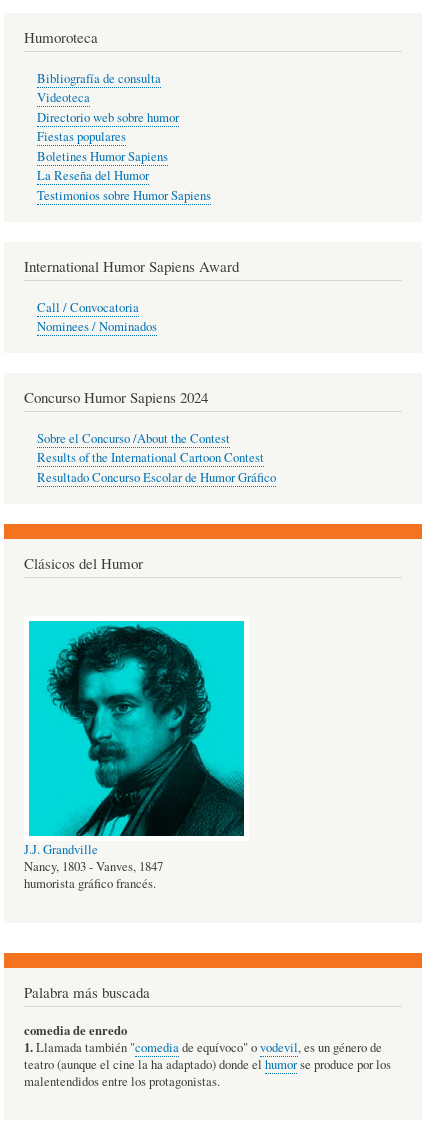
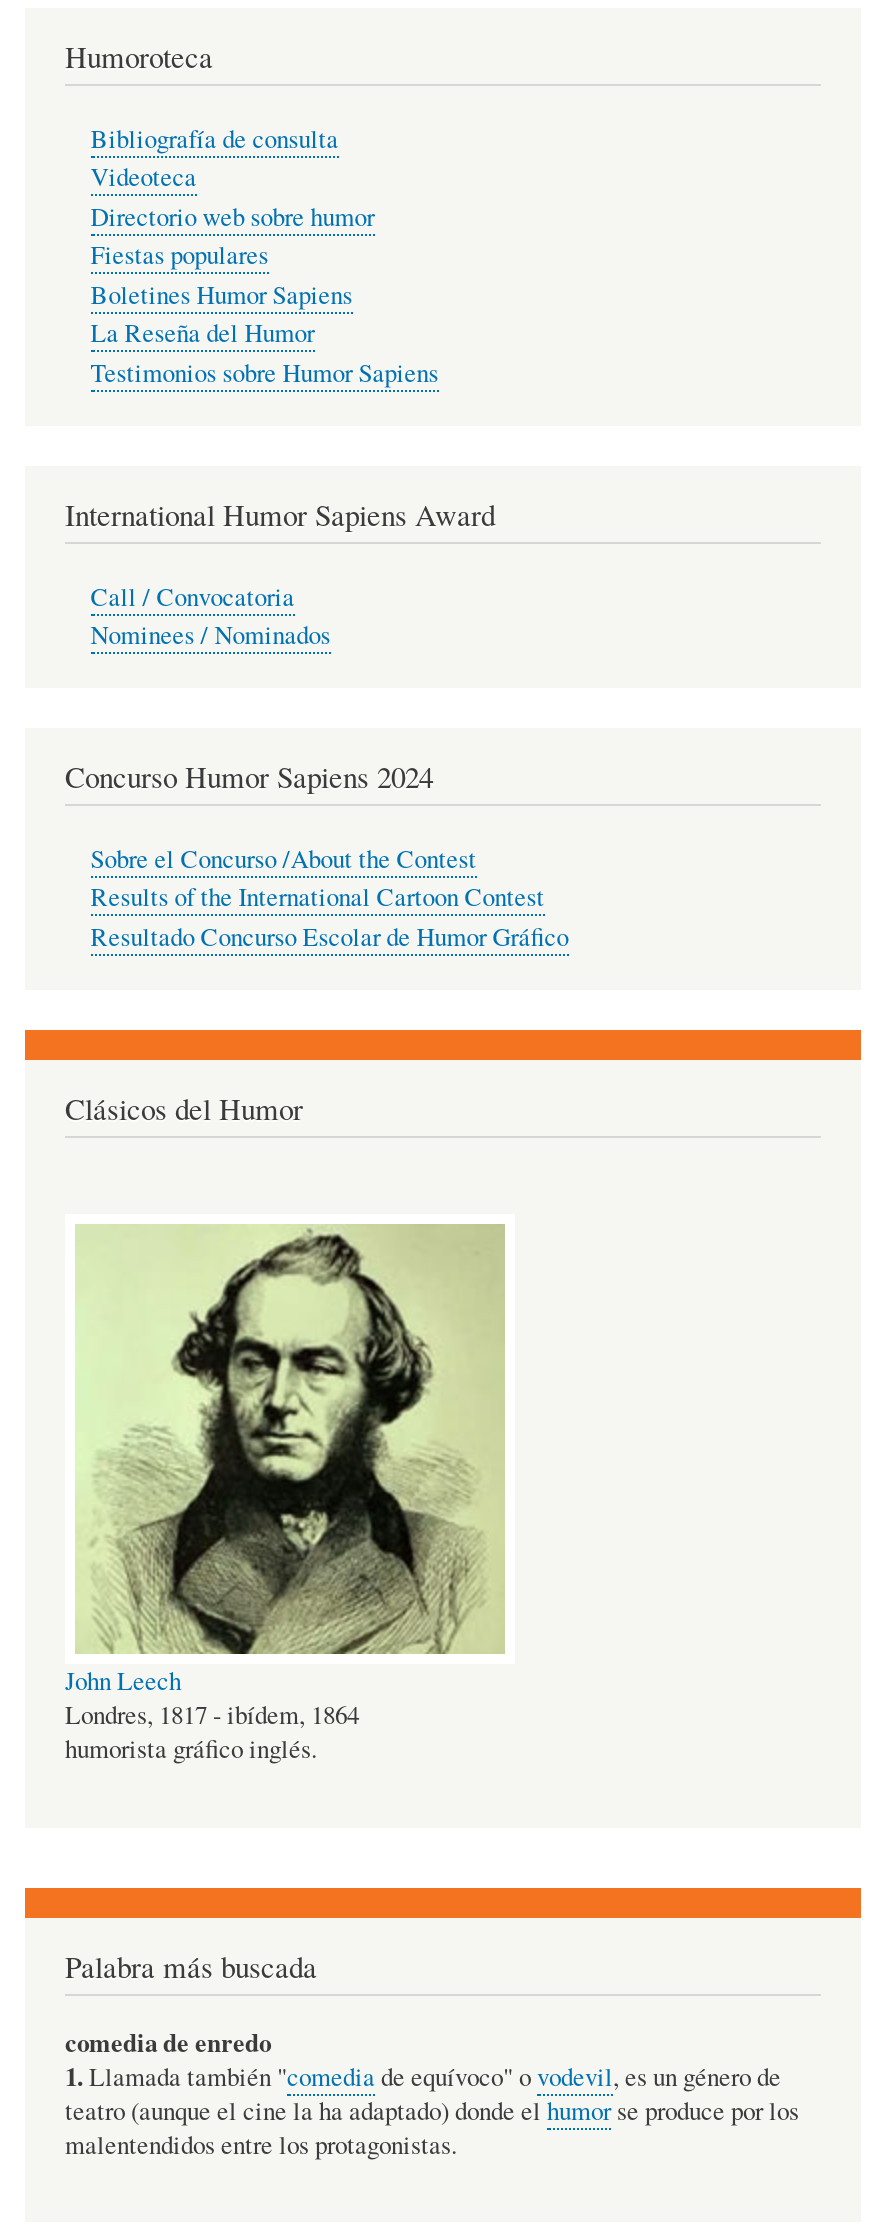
- [image]
- J.J. Grandville
- Nancy, 1803 - Vanves, 1847
- humorista gráfico francés.
+ [image]
+ John Leech
+ Londres, 1817 - ibídem, 1864
+ humorista gráfico inglés.
